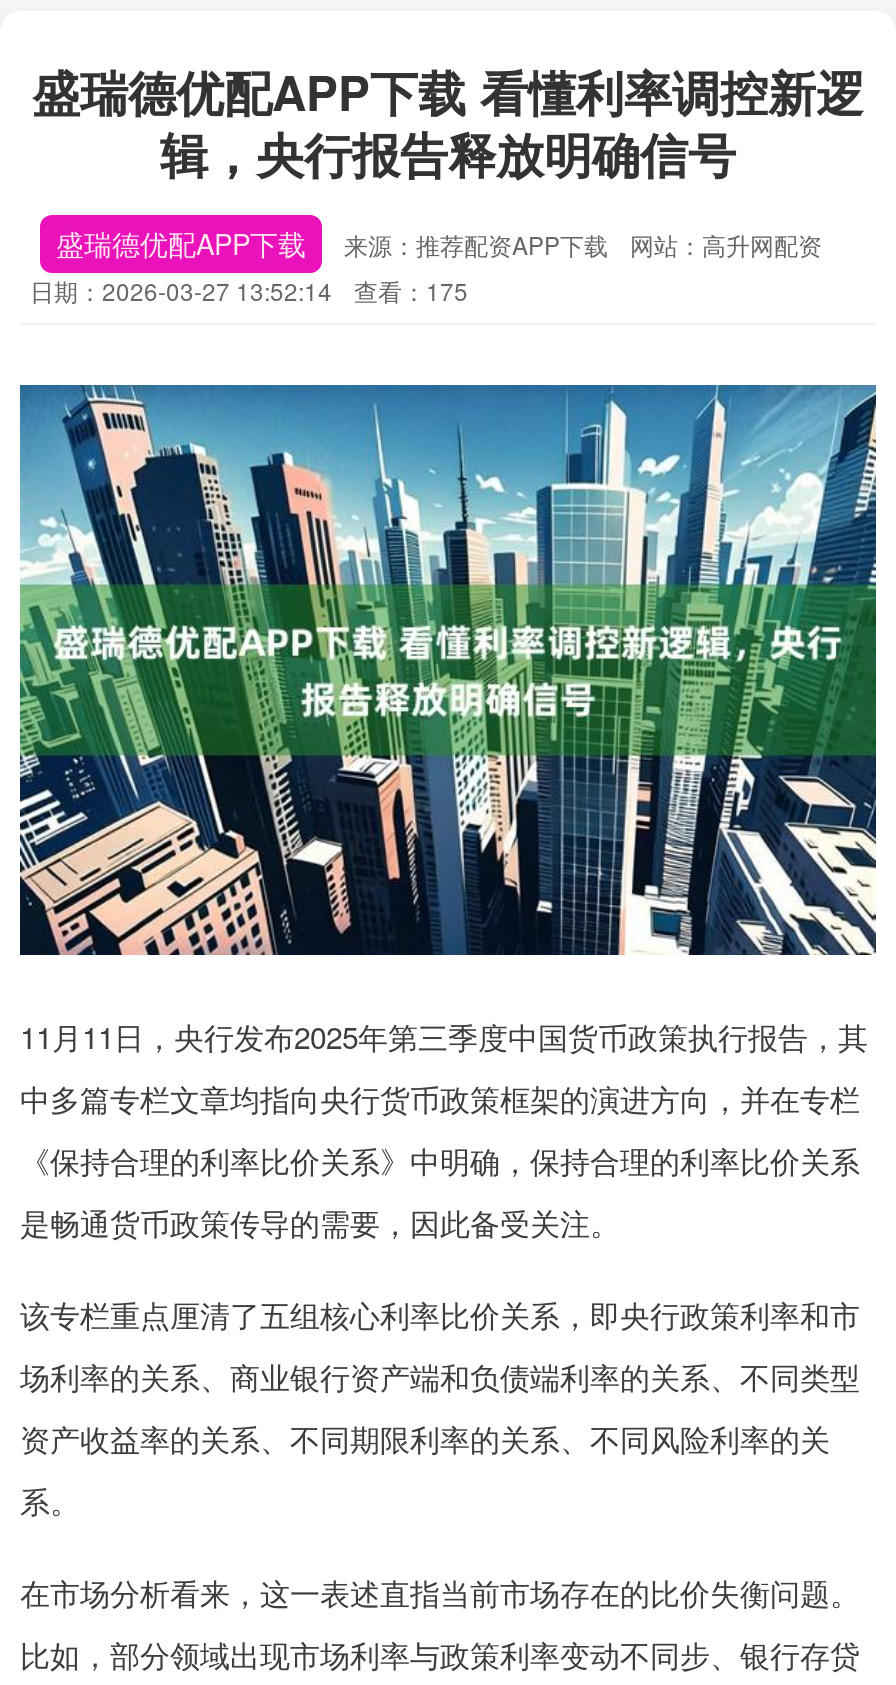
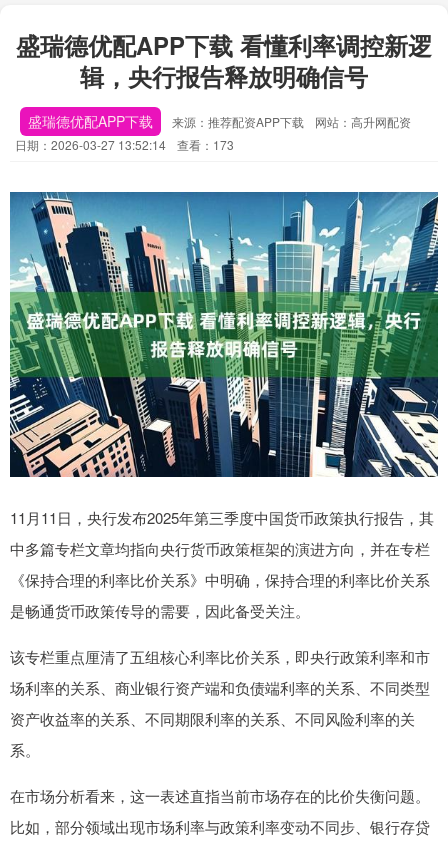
- 日期：2026-03-27 13:52:14 查看：175
+ 日期：2026-03-27 13:52:14 查看：173
